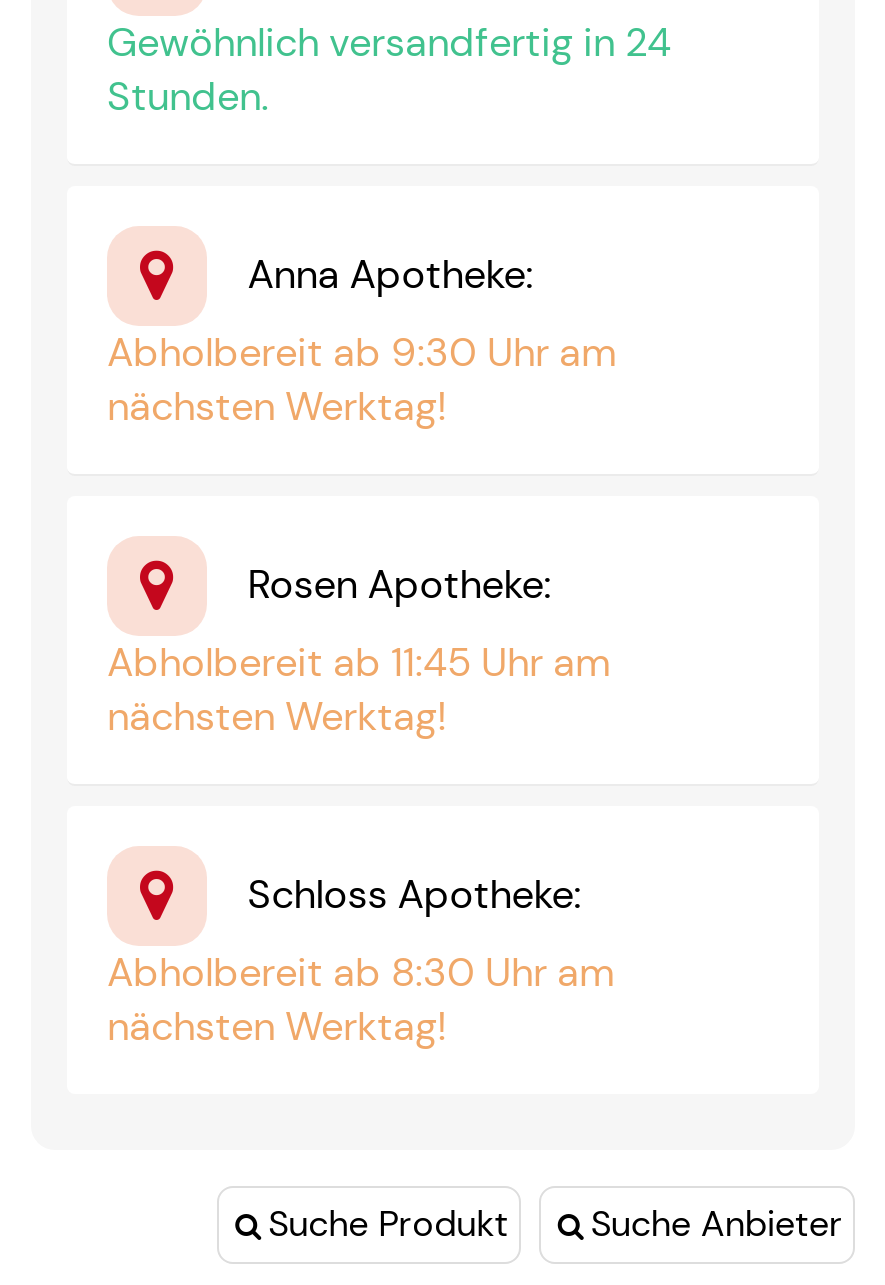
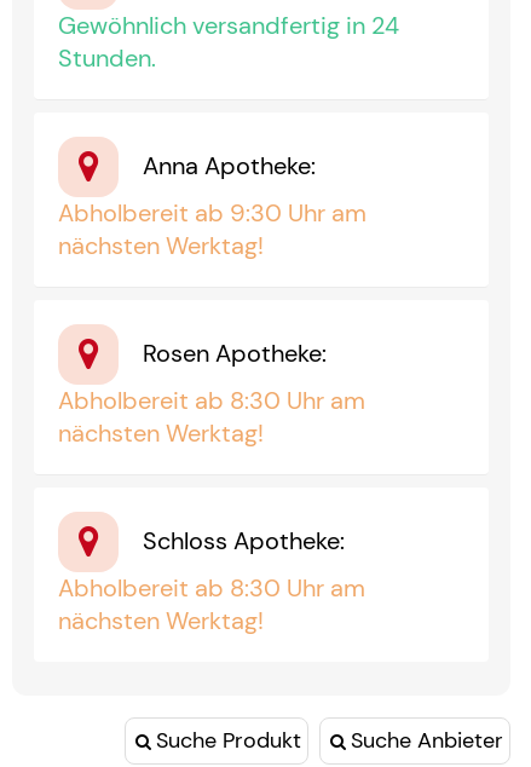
- Abholbereit ab 11:45 Uhr am
+ Abholbereit ab 8:30 Uhr am
